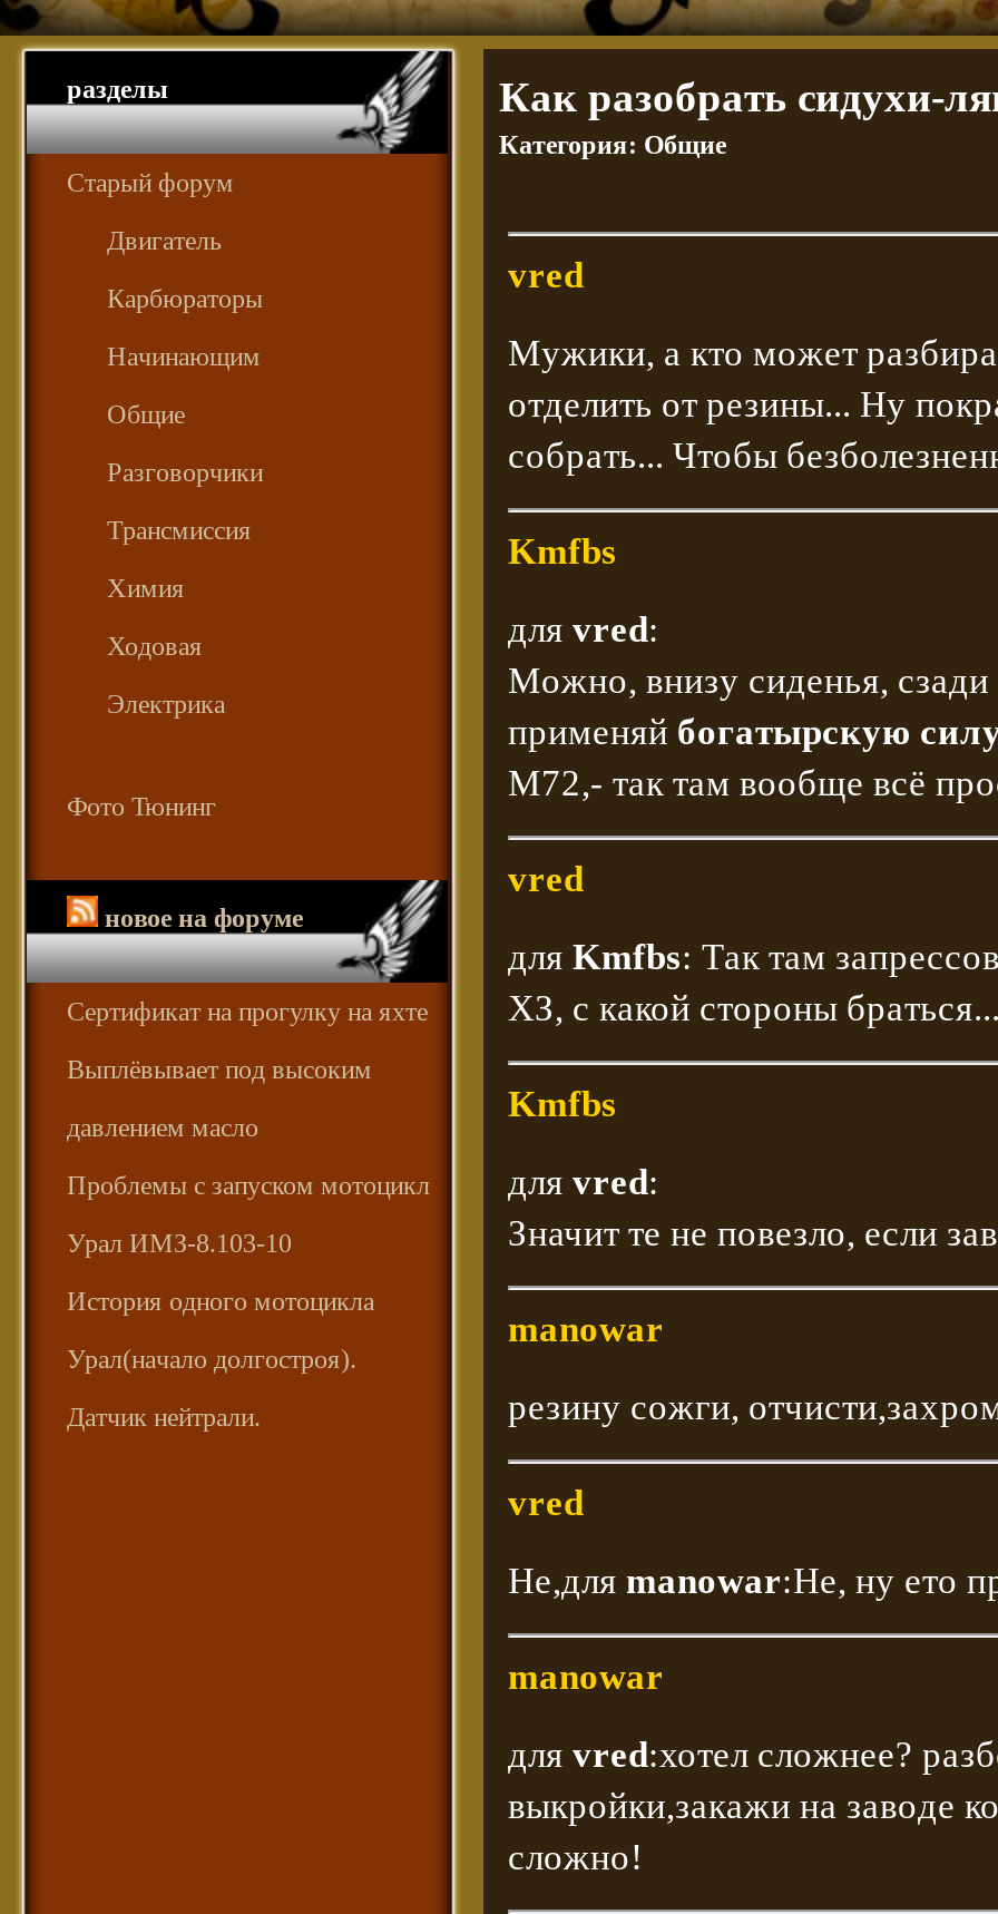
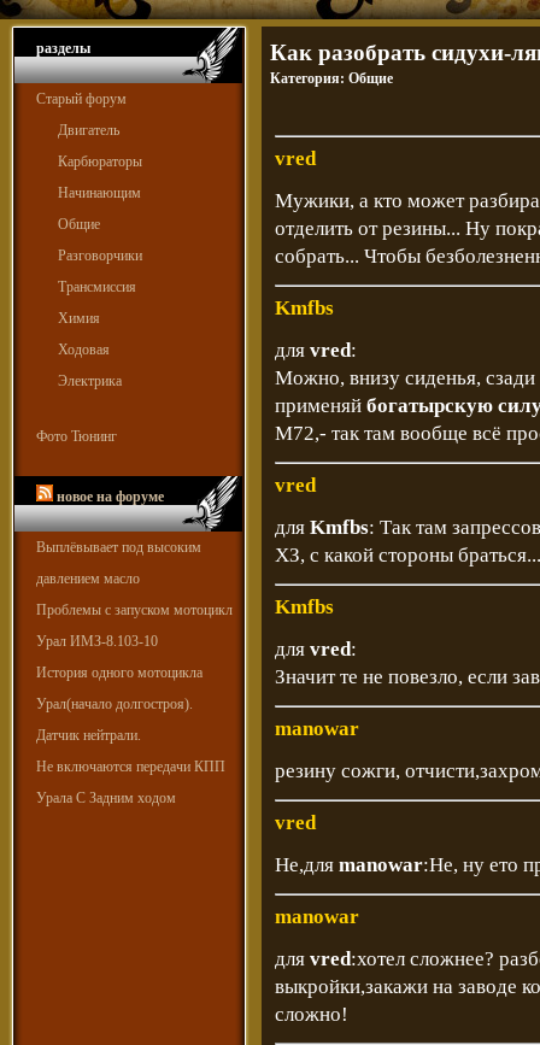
- Сертификат на прогулку на яхте

moved up: Выплёвывает под высоким | давлением масло | Проблемы с запуском мотоцикл | Урал ИМЗ-8.103-10 | История одного мотоцикла | Урал(начало долгостроя). | Датчик нейтрали.

+ Не включаются передачи КПП
+ Урала С Задним ходом
